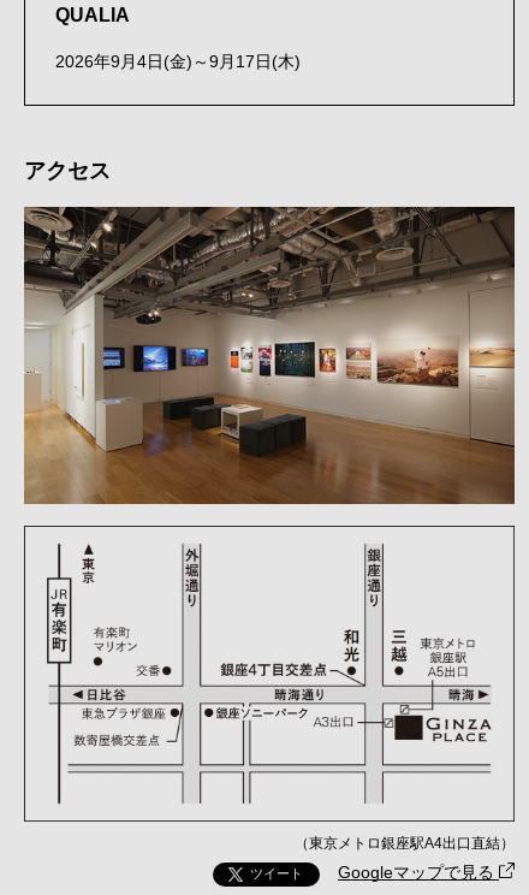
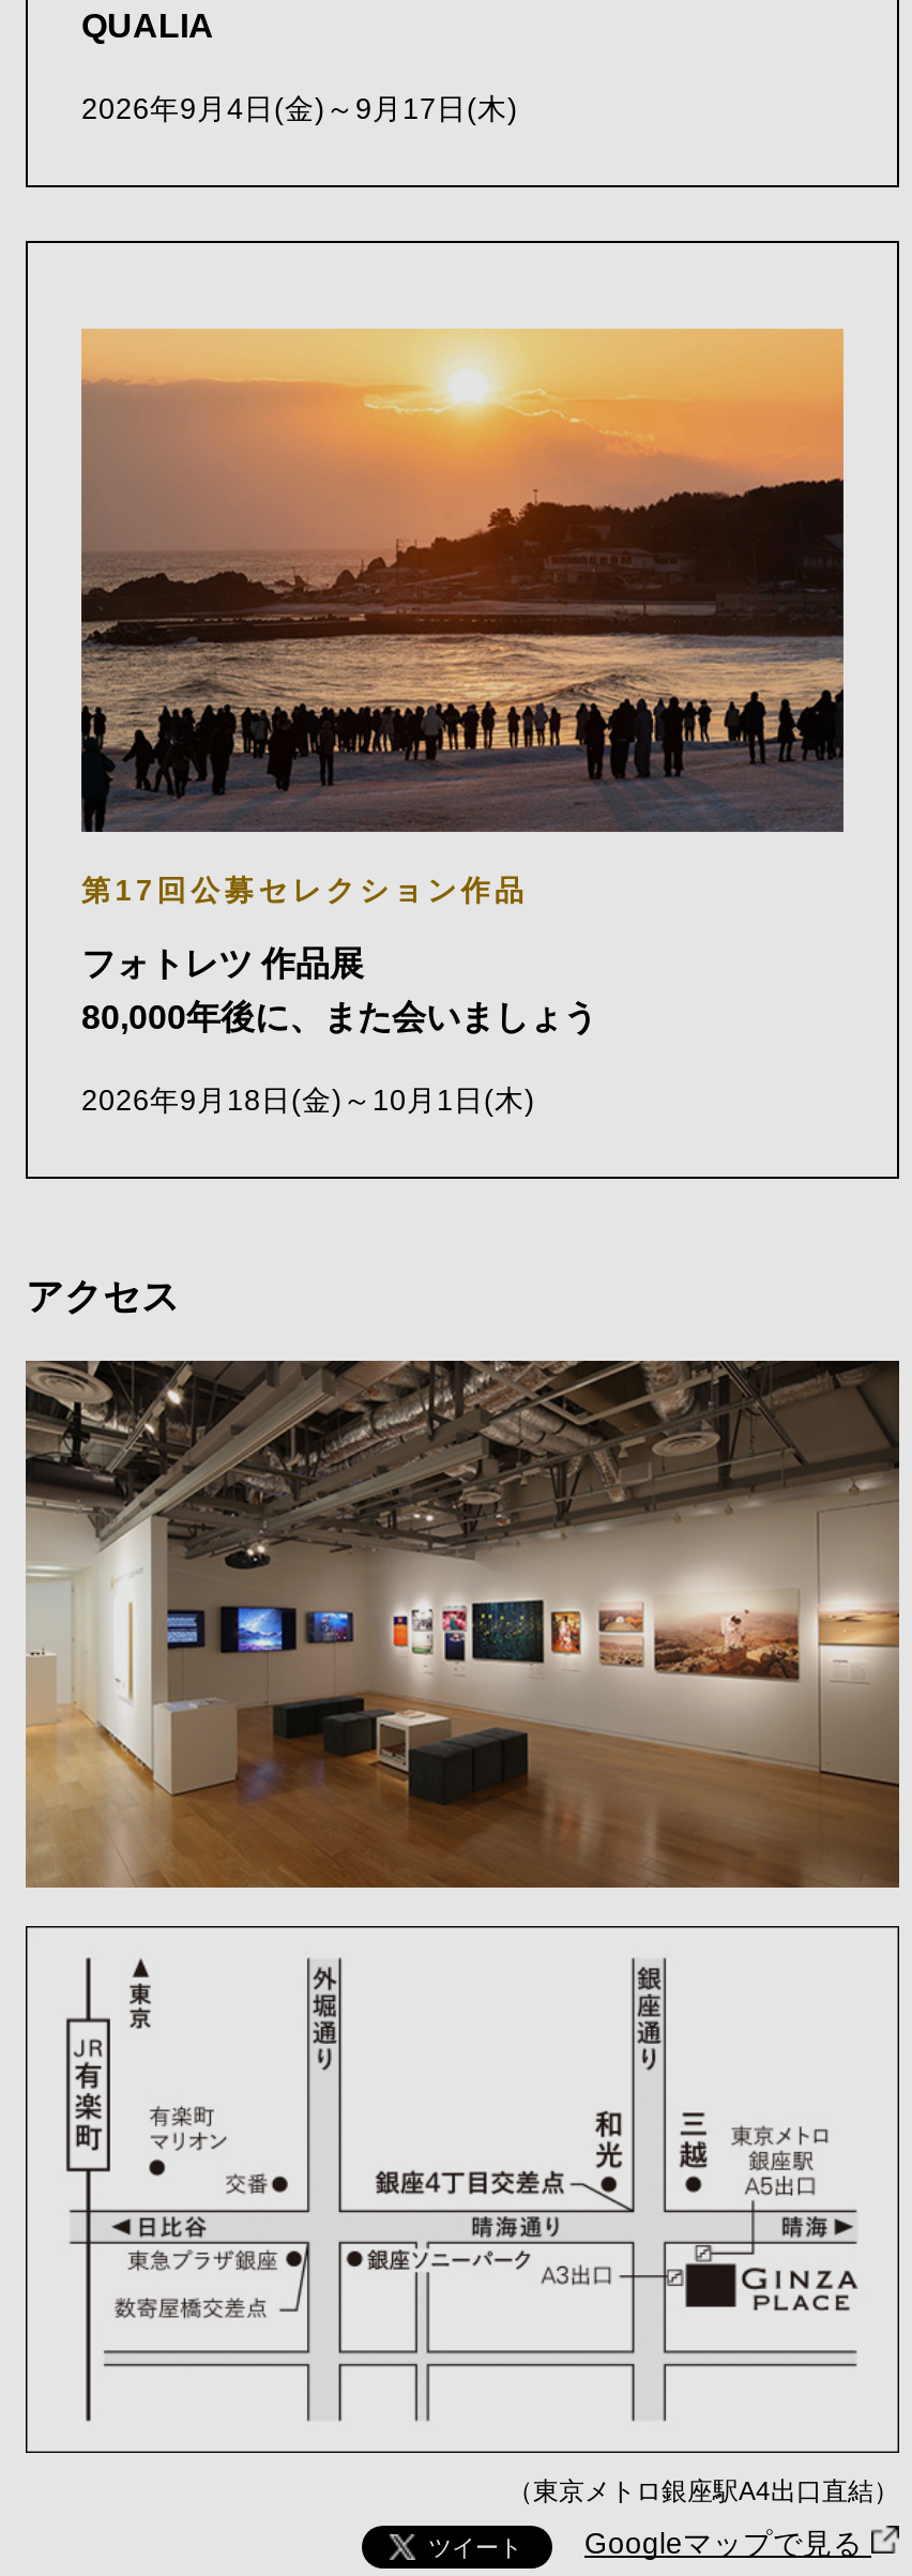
+ [image]
+ 第17回公募セレクション作品
+ フォトレツ 作品展
+ 80,000年後に、また会いましょう
+ 2026年9月18日(金)～10月1日(木)
